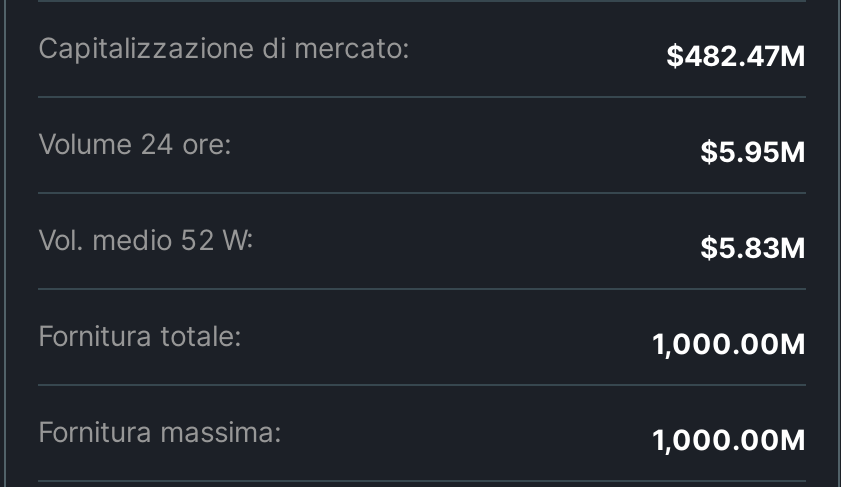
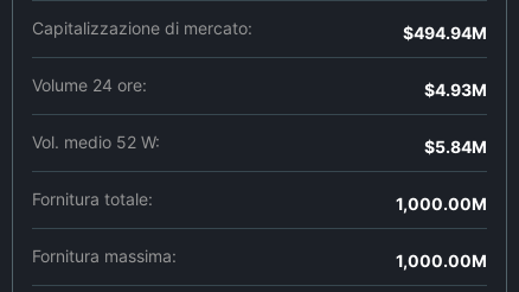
- $482.47M
+ $494.94M

- $5.95M
+ $4.93M

- $5.83M
+ $5.84M
